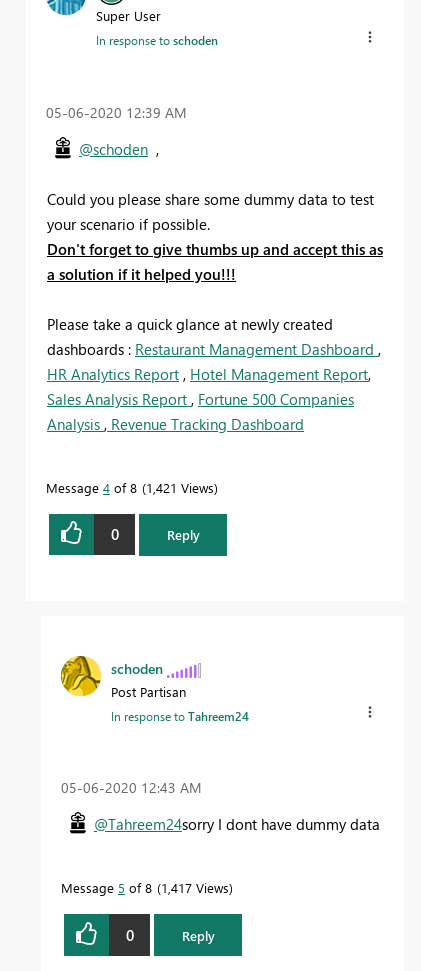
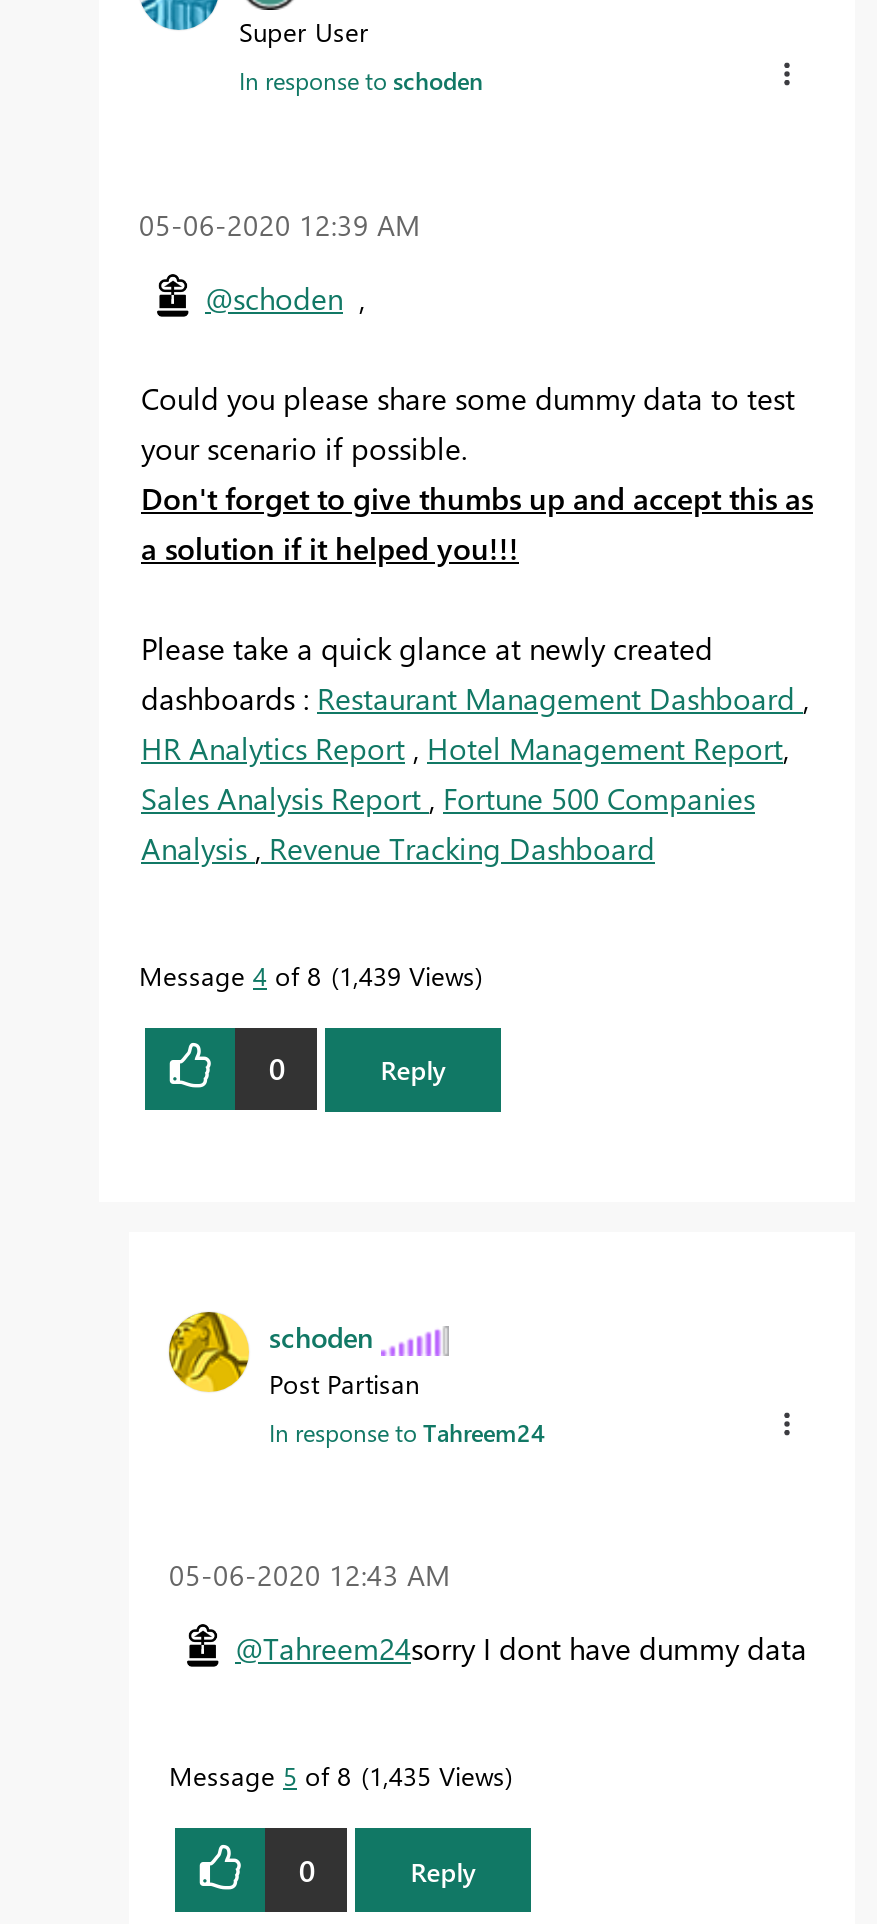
- Message 4 of 8 1,421 Views
+ Message 4 of 8 1,439 Views

- Message 5 of 8 1,417 Views
+ Message 5 of 8 1,435 Views
